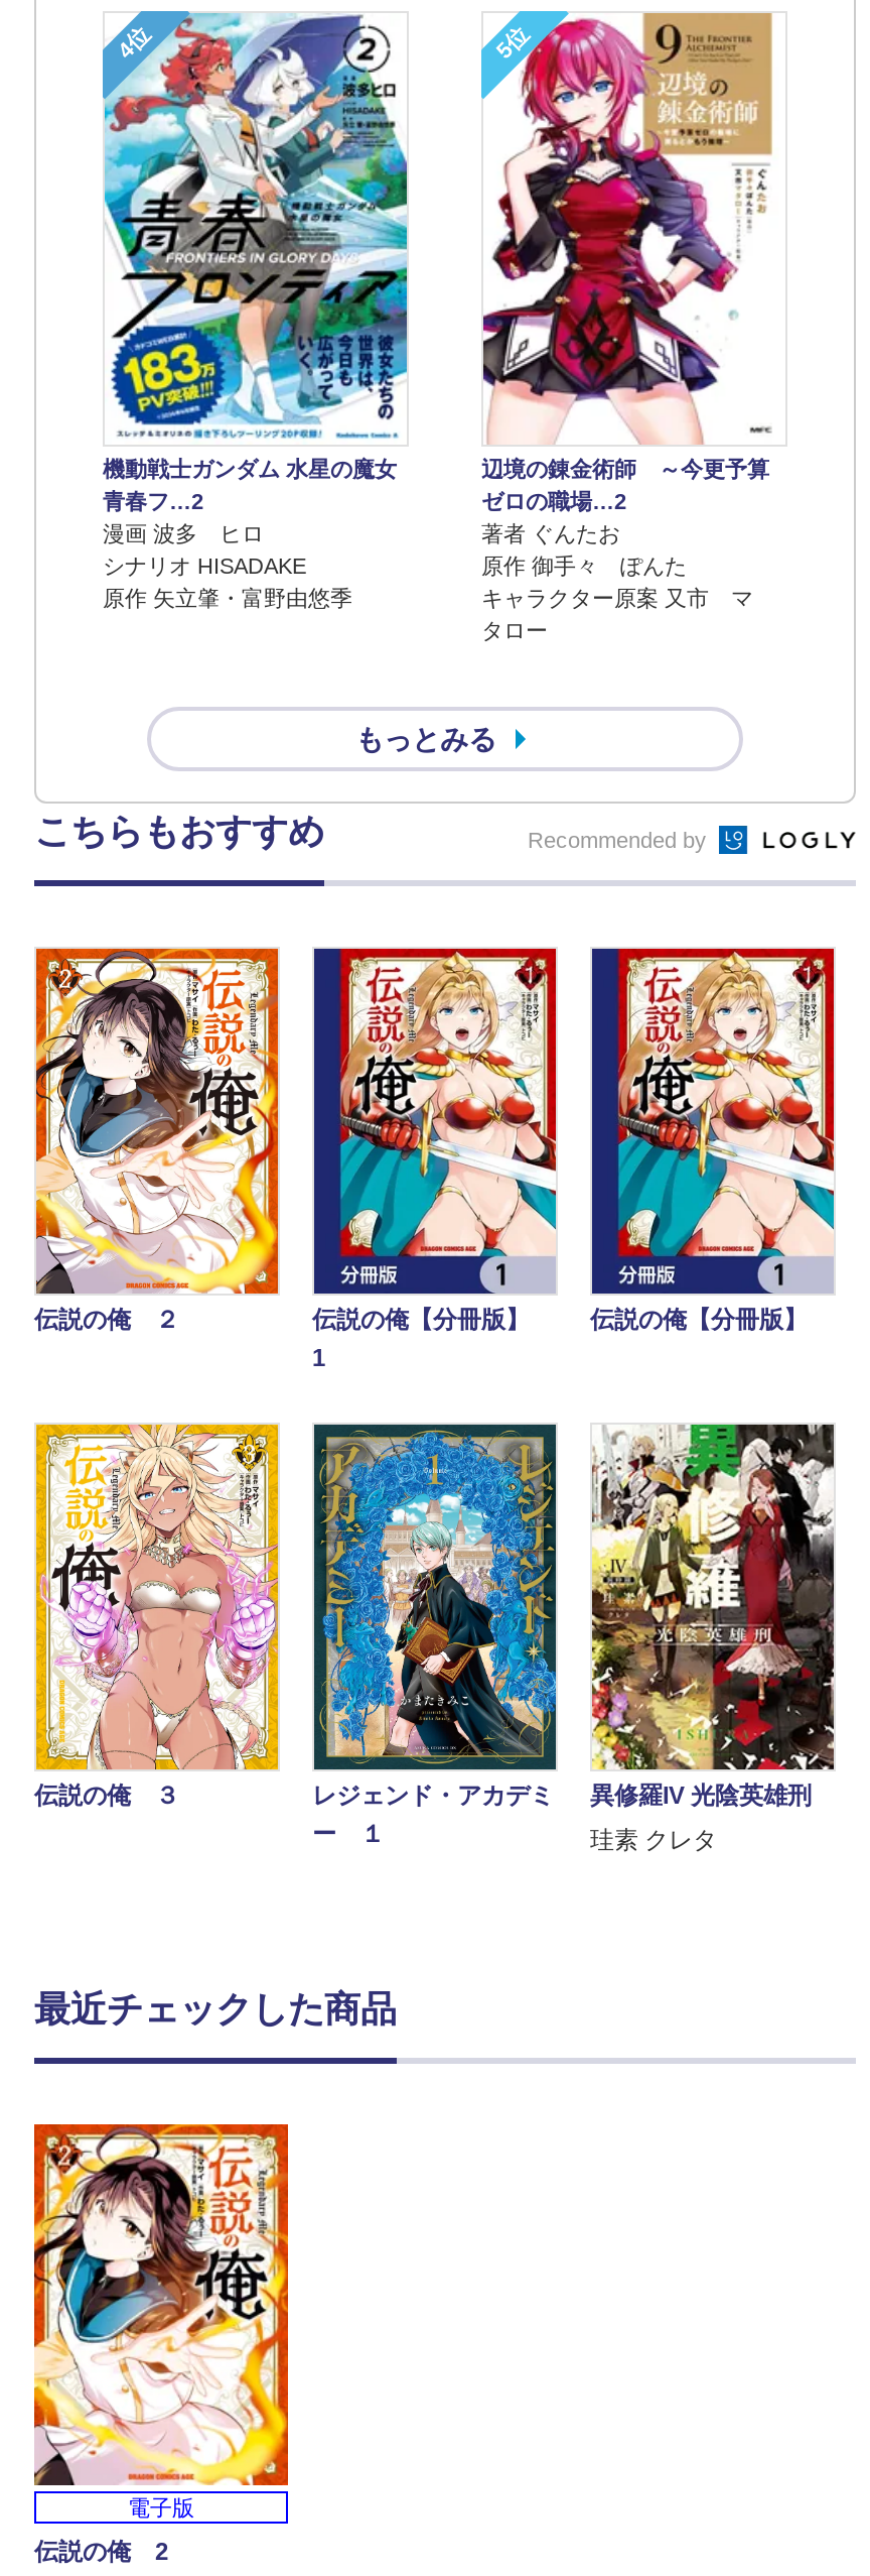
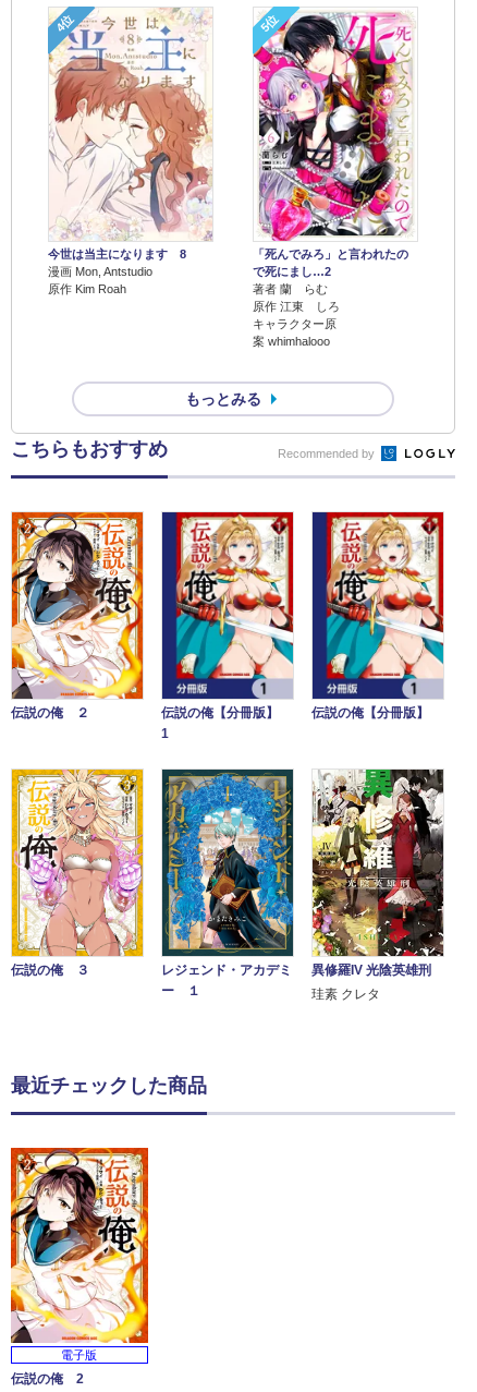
- [image]
- 機動戦士ガンダム 水星の魔女
- 青春フ…2
- 漫画 波多 ヒロ
- シナリオ HISADAKE
- 原作 矢立肇・富野由悠季
+ [image]
+ 今世は当主になります 8
+ 漫画 Mon, Antstudio
+ 原作 Kim Roah

- [image]
- 辺境の錬金術師 ～今更予算
- ゼロの職場…2
- 著者 ぐんたお
- 原作 御手々 ぽんた
- キャラクター原案 又市 マ
- タロー
+ [image]
+ 「死んでみろ」と言われたの
+ で死にまし…2
+ 著者 蘭 らむ
+ 原作 江東 しろ
+ キャラクター原
+ 案 whimhalooo
